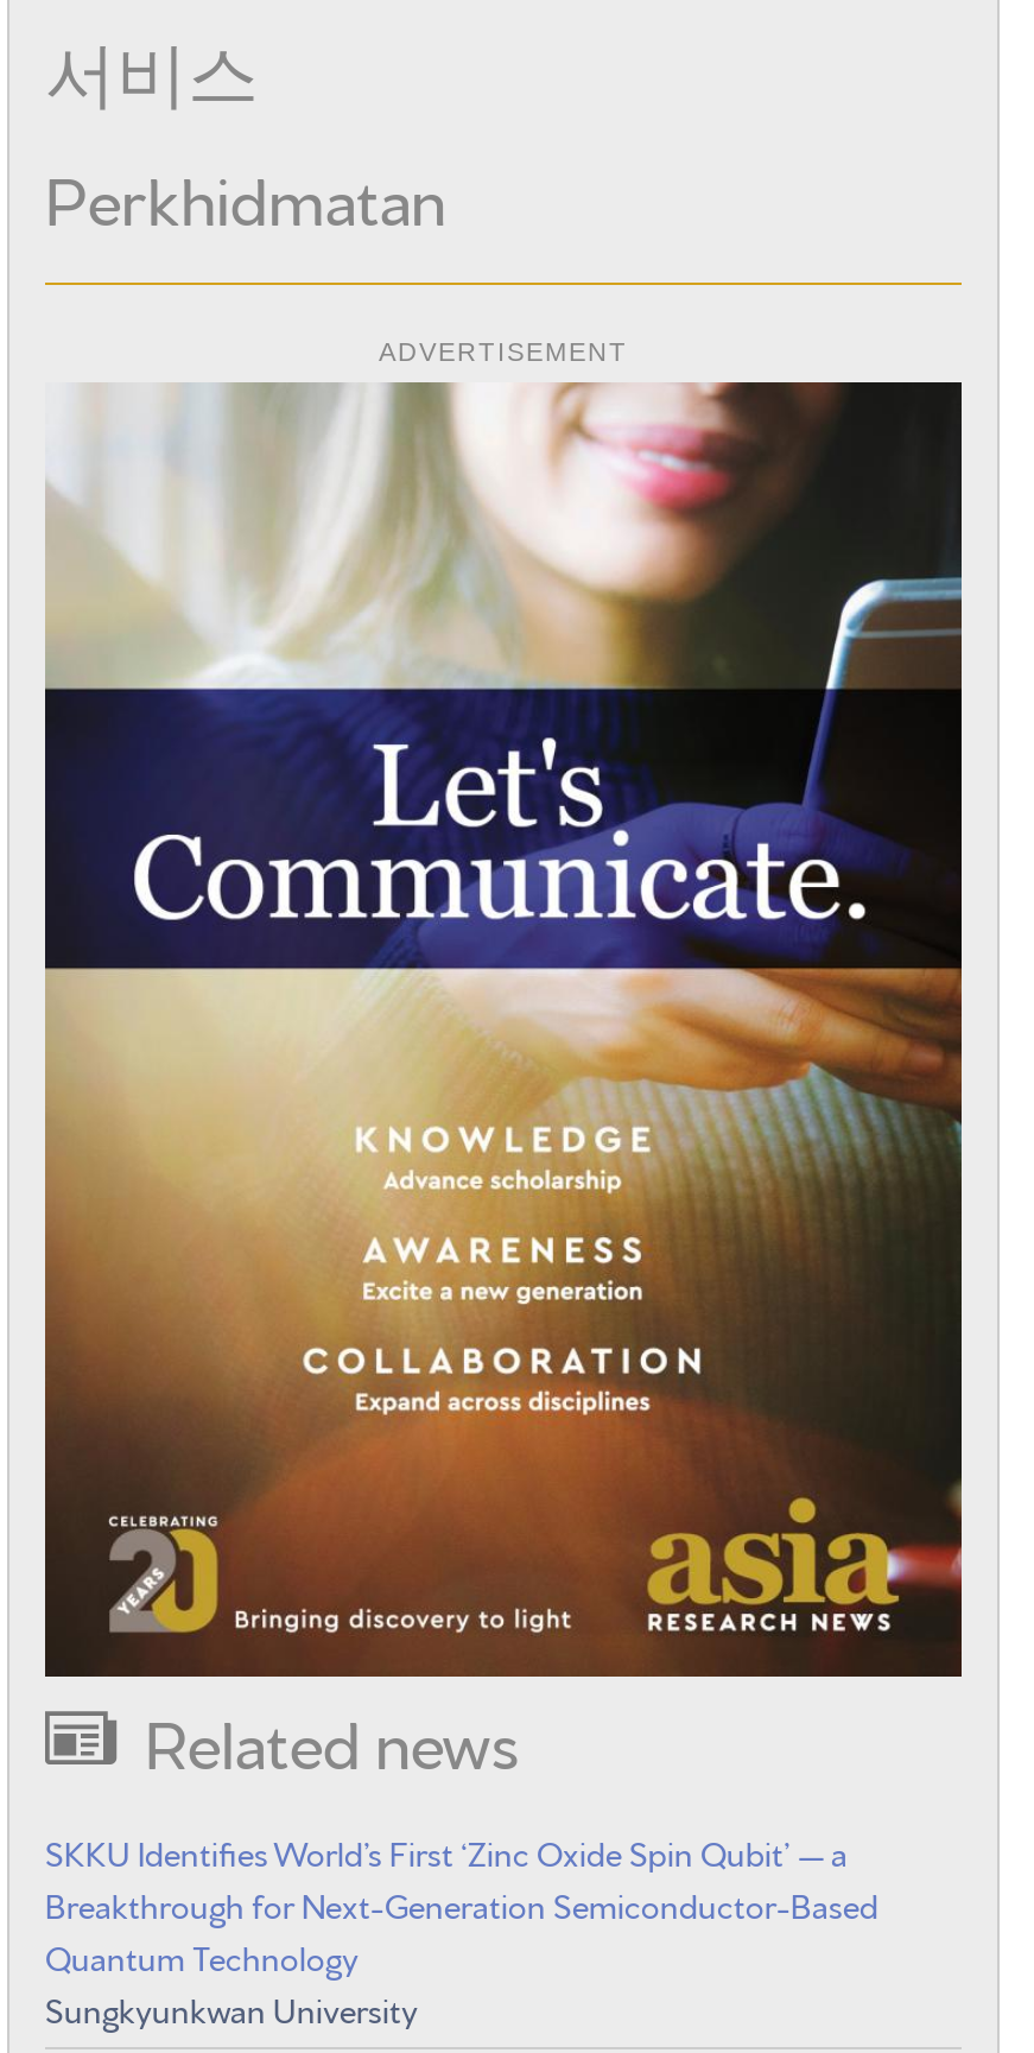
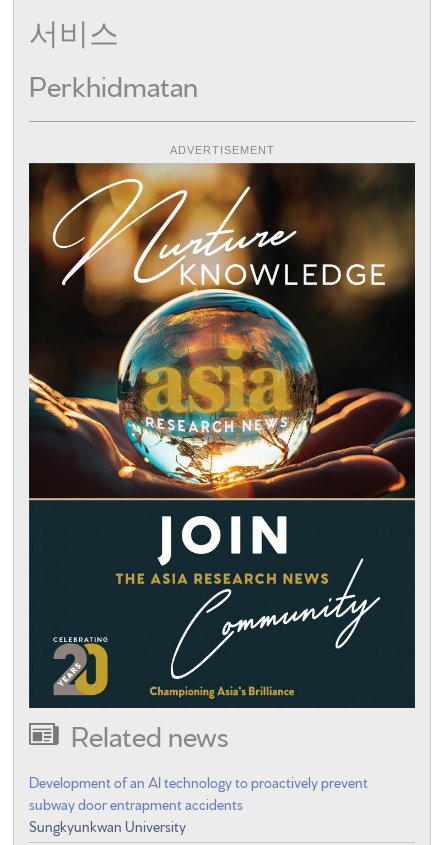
- [image]
+ [image]

- SKKU Identifies World’s First ‘Zinc Oxide Spin Qubit’ — a
- Breakthrough for Next-Generation Semiconductor-Based
- Quantum Technology
+ Development of an AI technology to proactively prevent
+ subway door entrapment accidents
